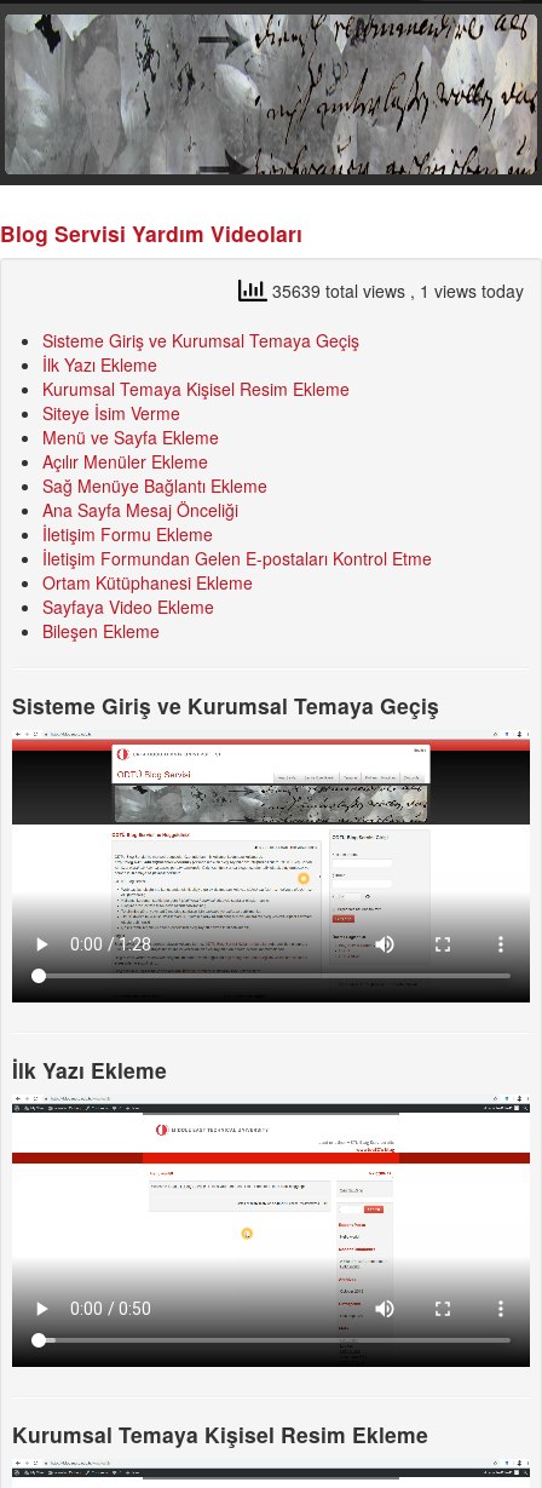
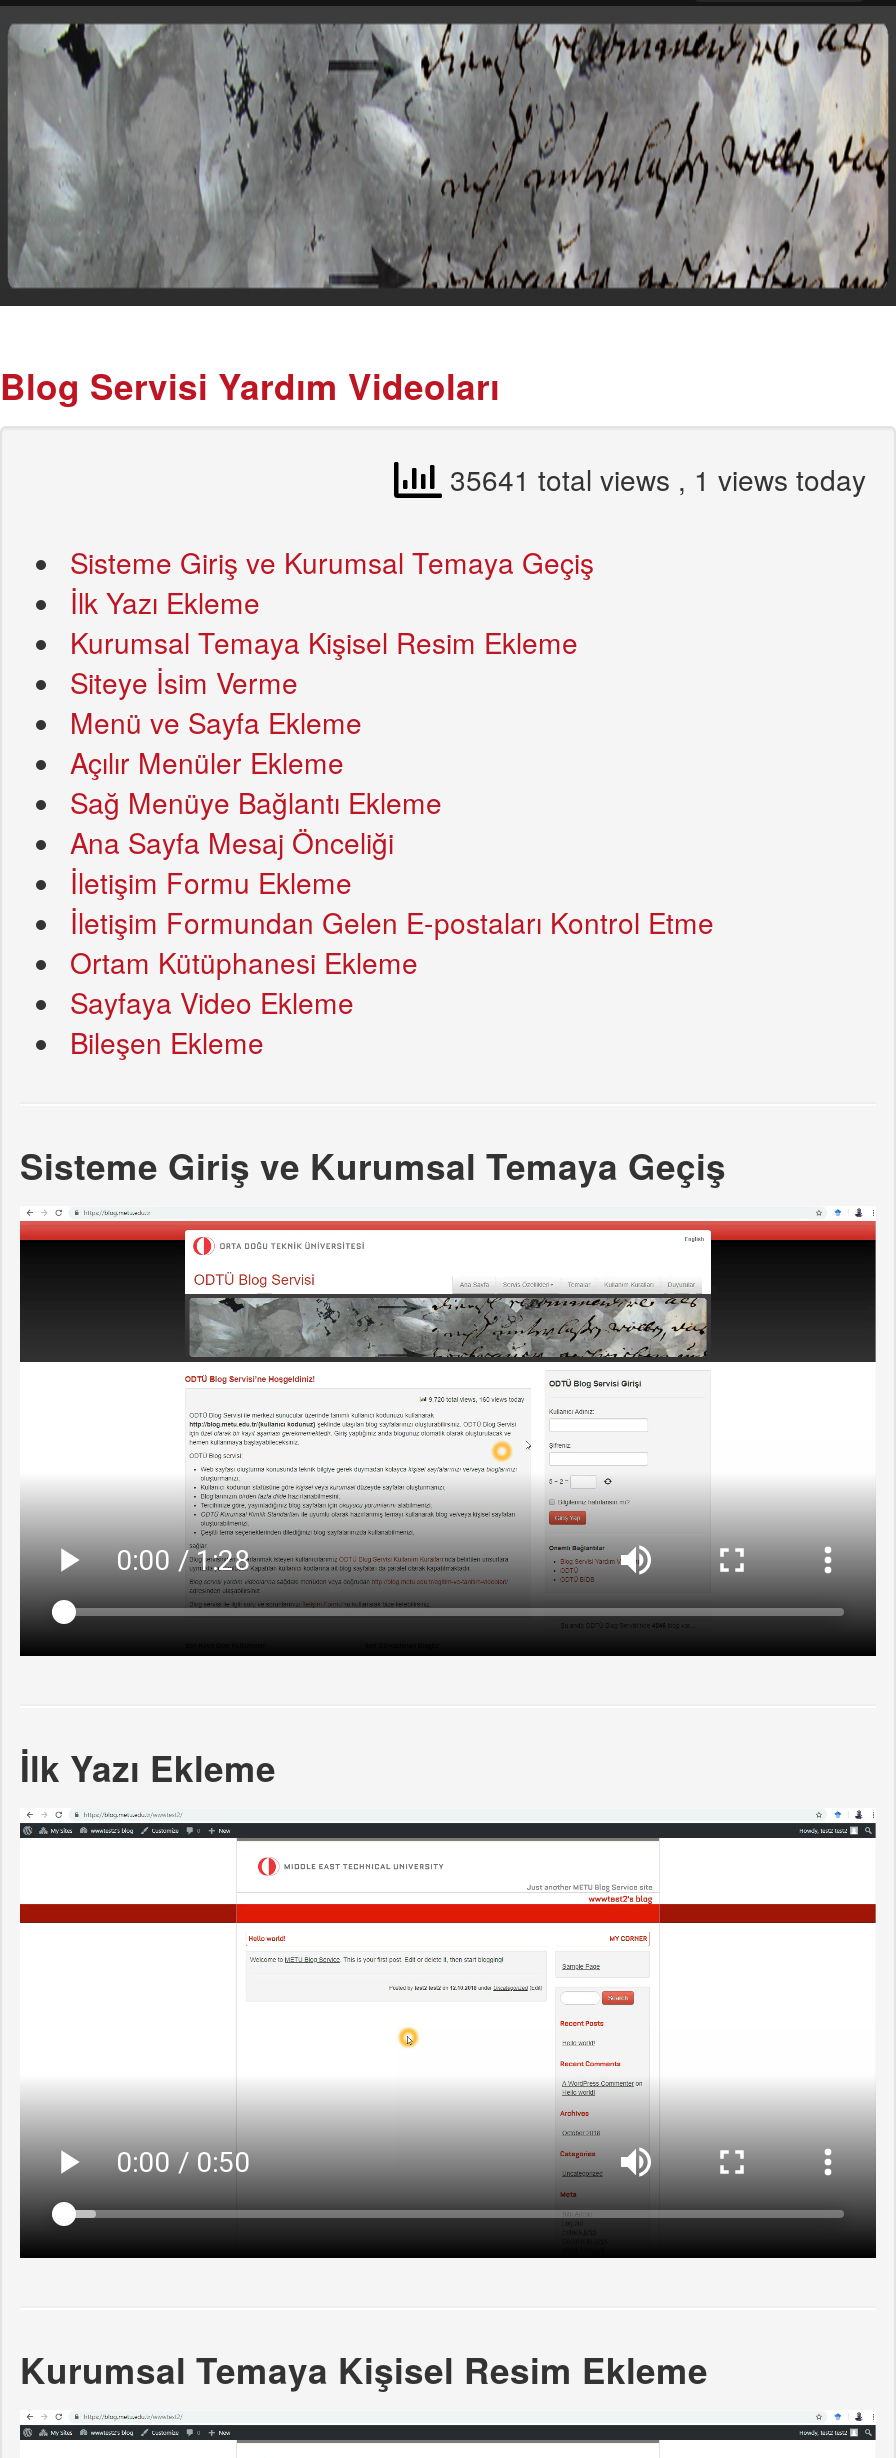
- 35639 total views, 1 views today
+ 35641 total views, 1 views today
